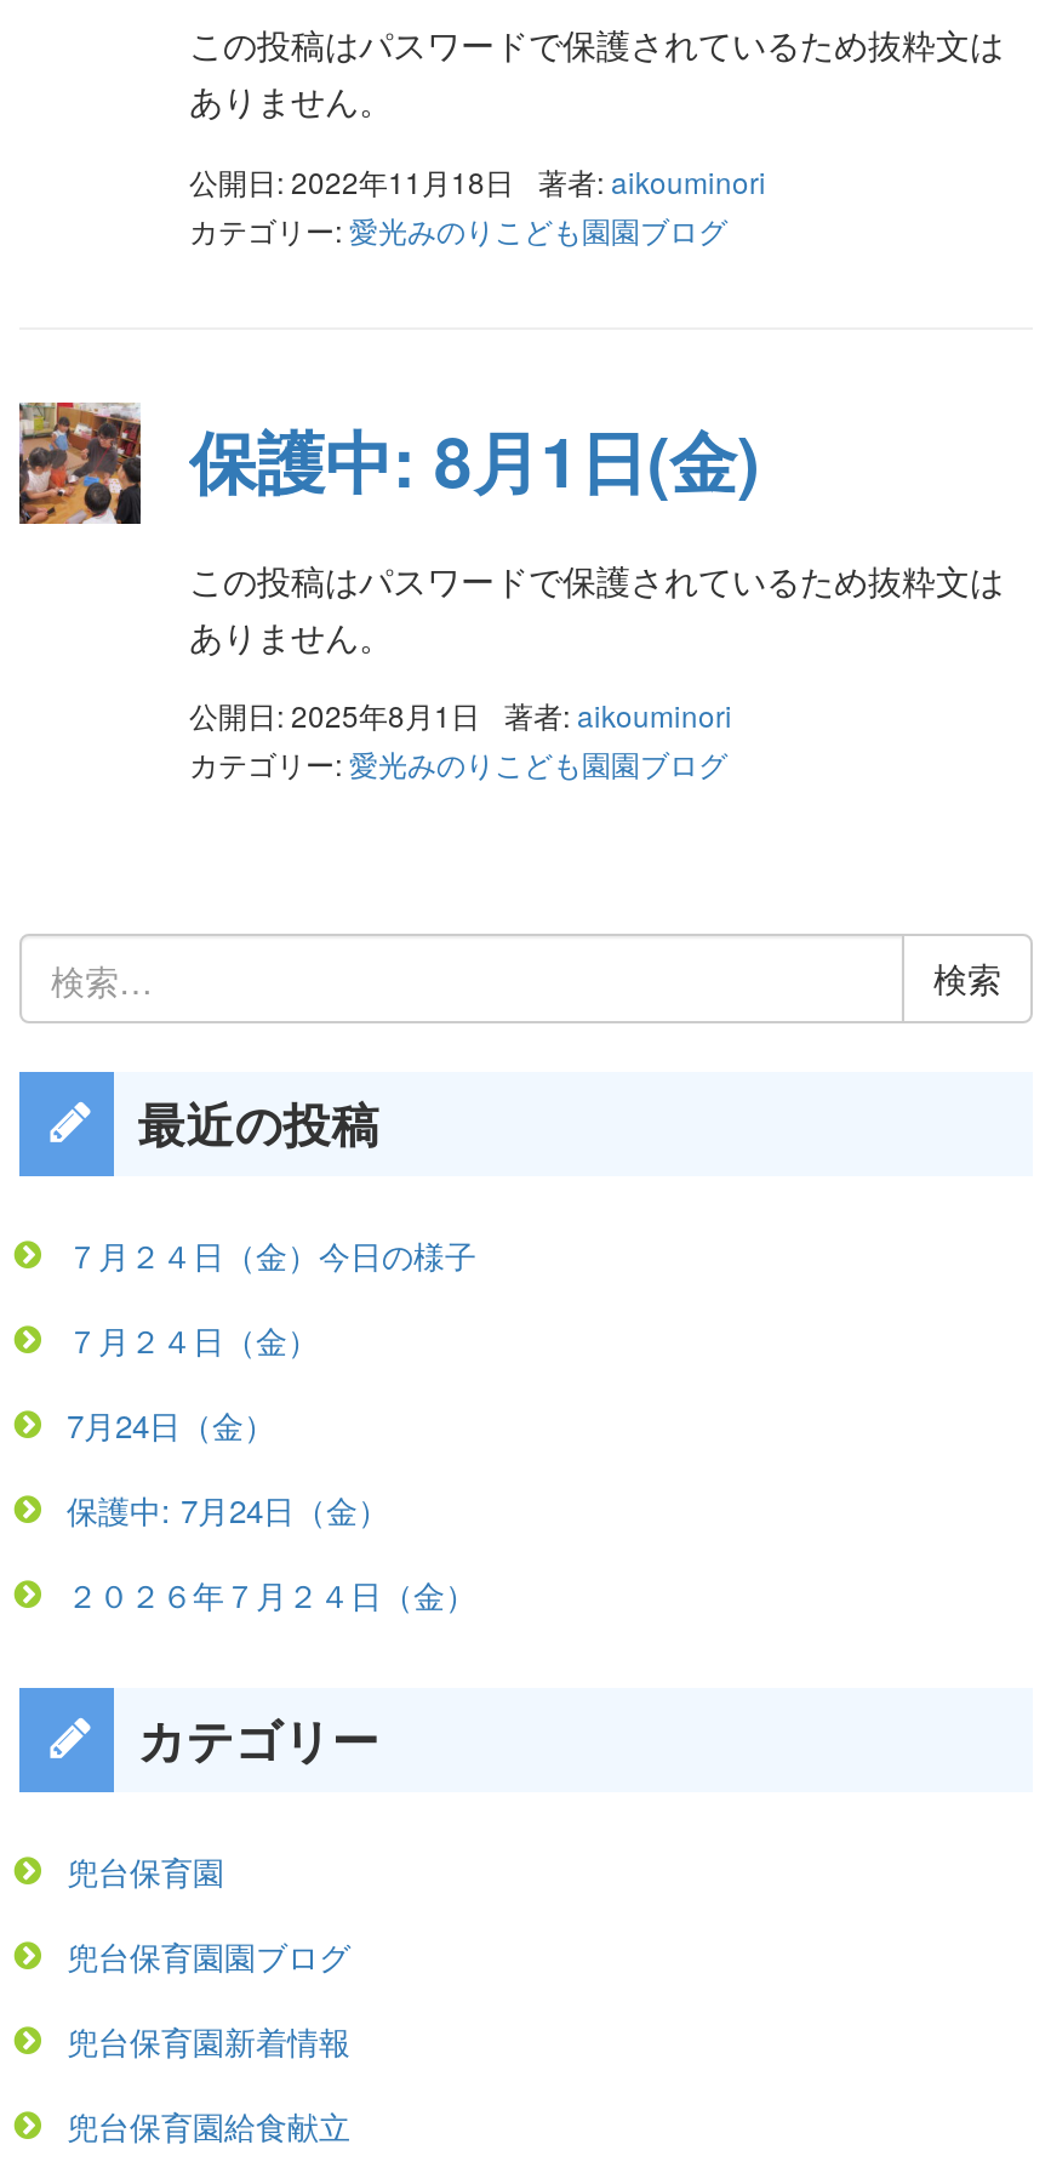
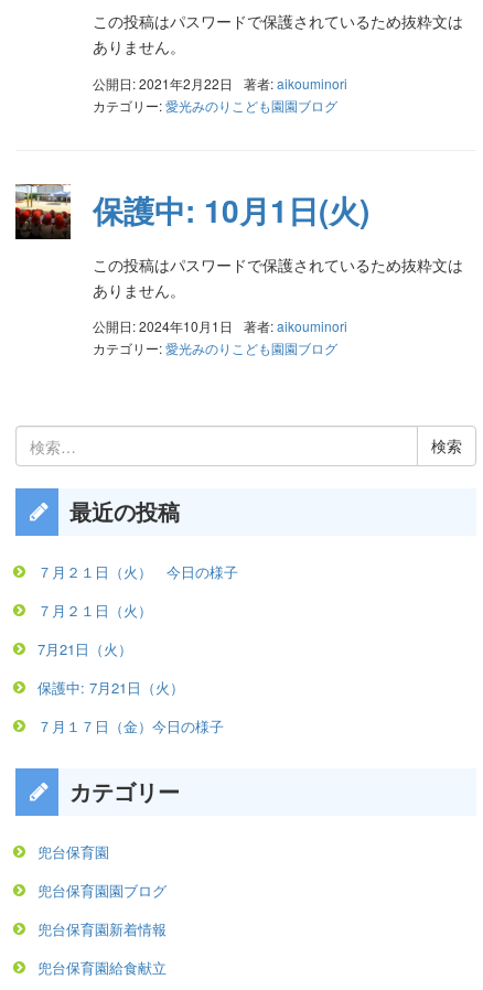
- 公開日: 2022年11月18日 著者: aikouminori
+ 公開日: 2021年2月22日 著者: aikouminori

- [image]
- 保護中: 8月1日(金)
+ [image]
+ 保護中: 10月1日(火)

- 公開日: 2025年8月1日 著者: aikouminori
+ 公開日: 2024年10月1日 著者: aikouminori

- ７月２４日（金）今日の様子
+ ７月２１日（火） 今日の様子

- ７月２４日（金）
+ ７月２１日（火）

- 7月24日（金）
+ 7月21日（火）

- 保護中: 7月24日（金）
+ 保護中: 7月21日（火）

- ２０２６年７月２４日（金）
+ ７月１７日（金）今日の様子
